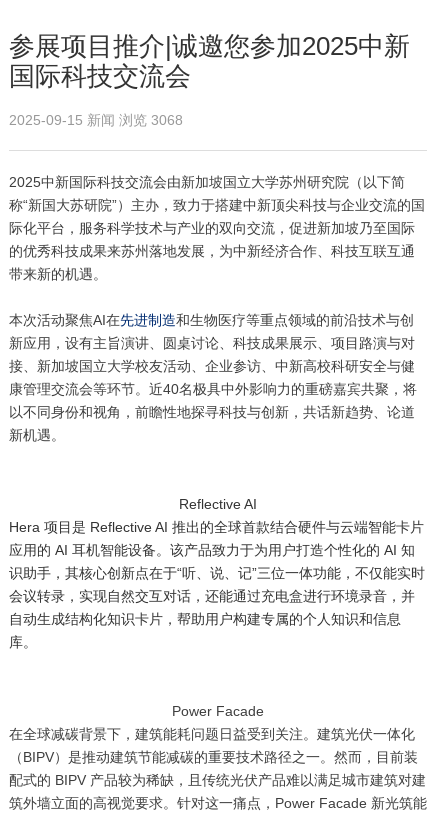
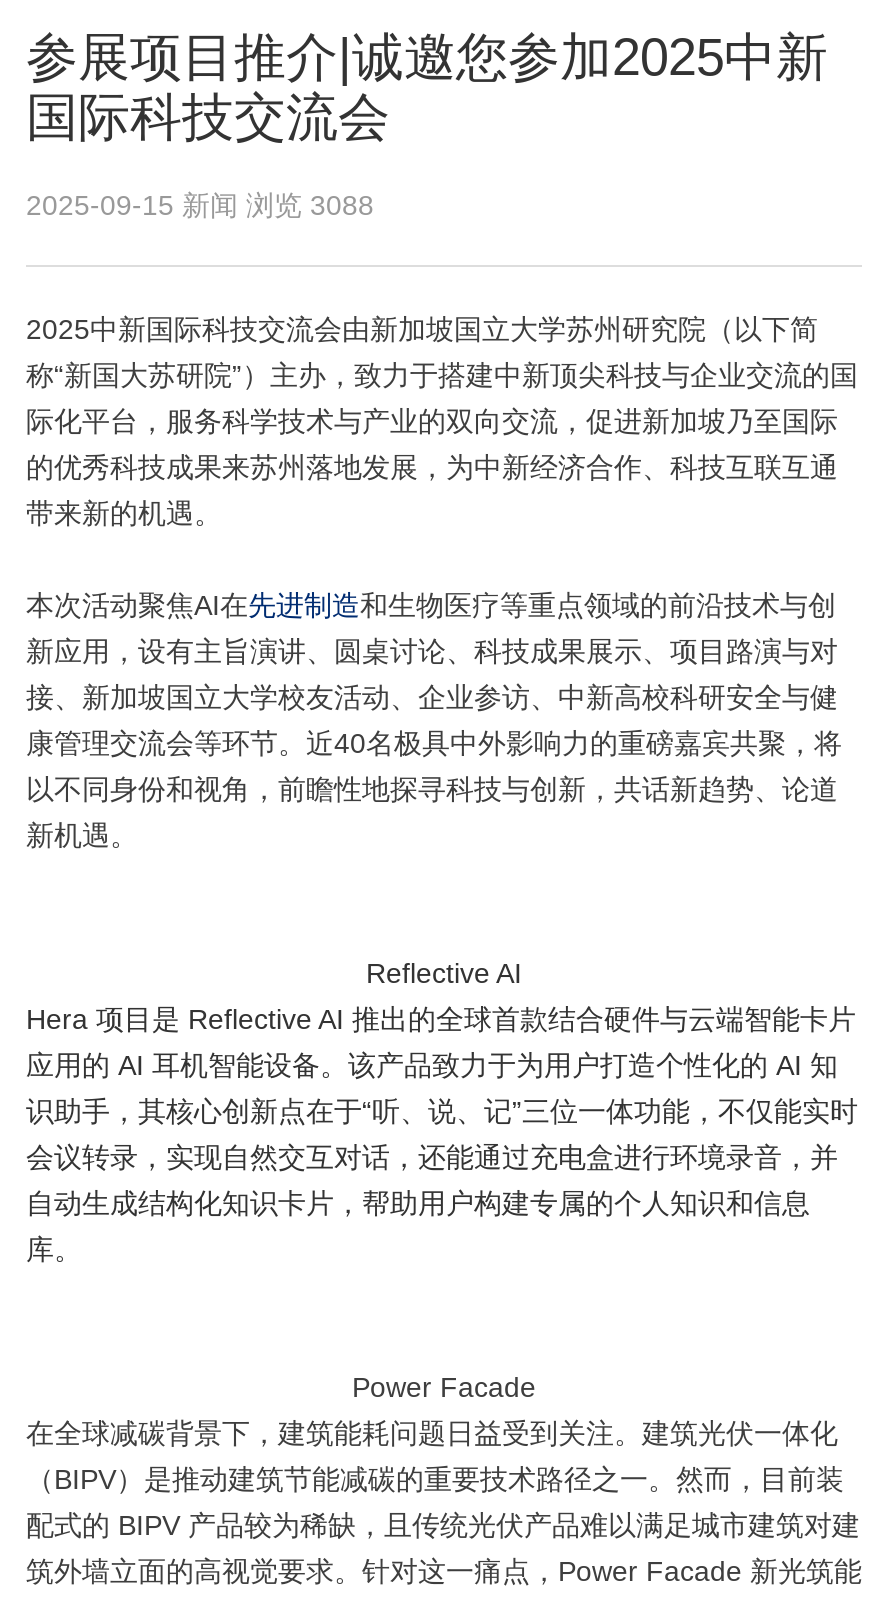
- 2025-09-15 新闻 浏览3068
+ 2025-09-15 新闻 浏览3088
